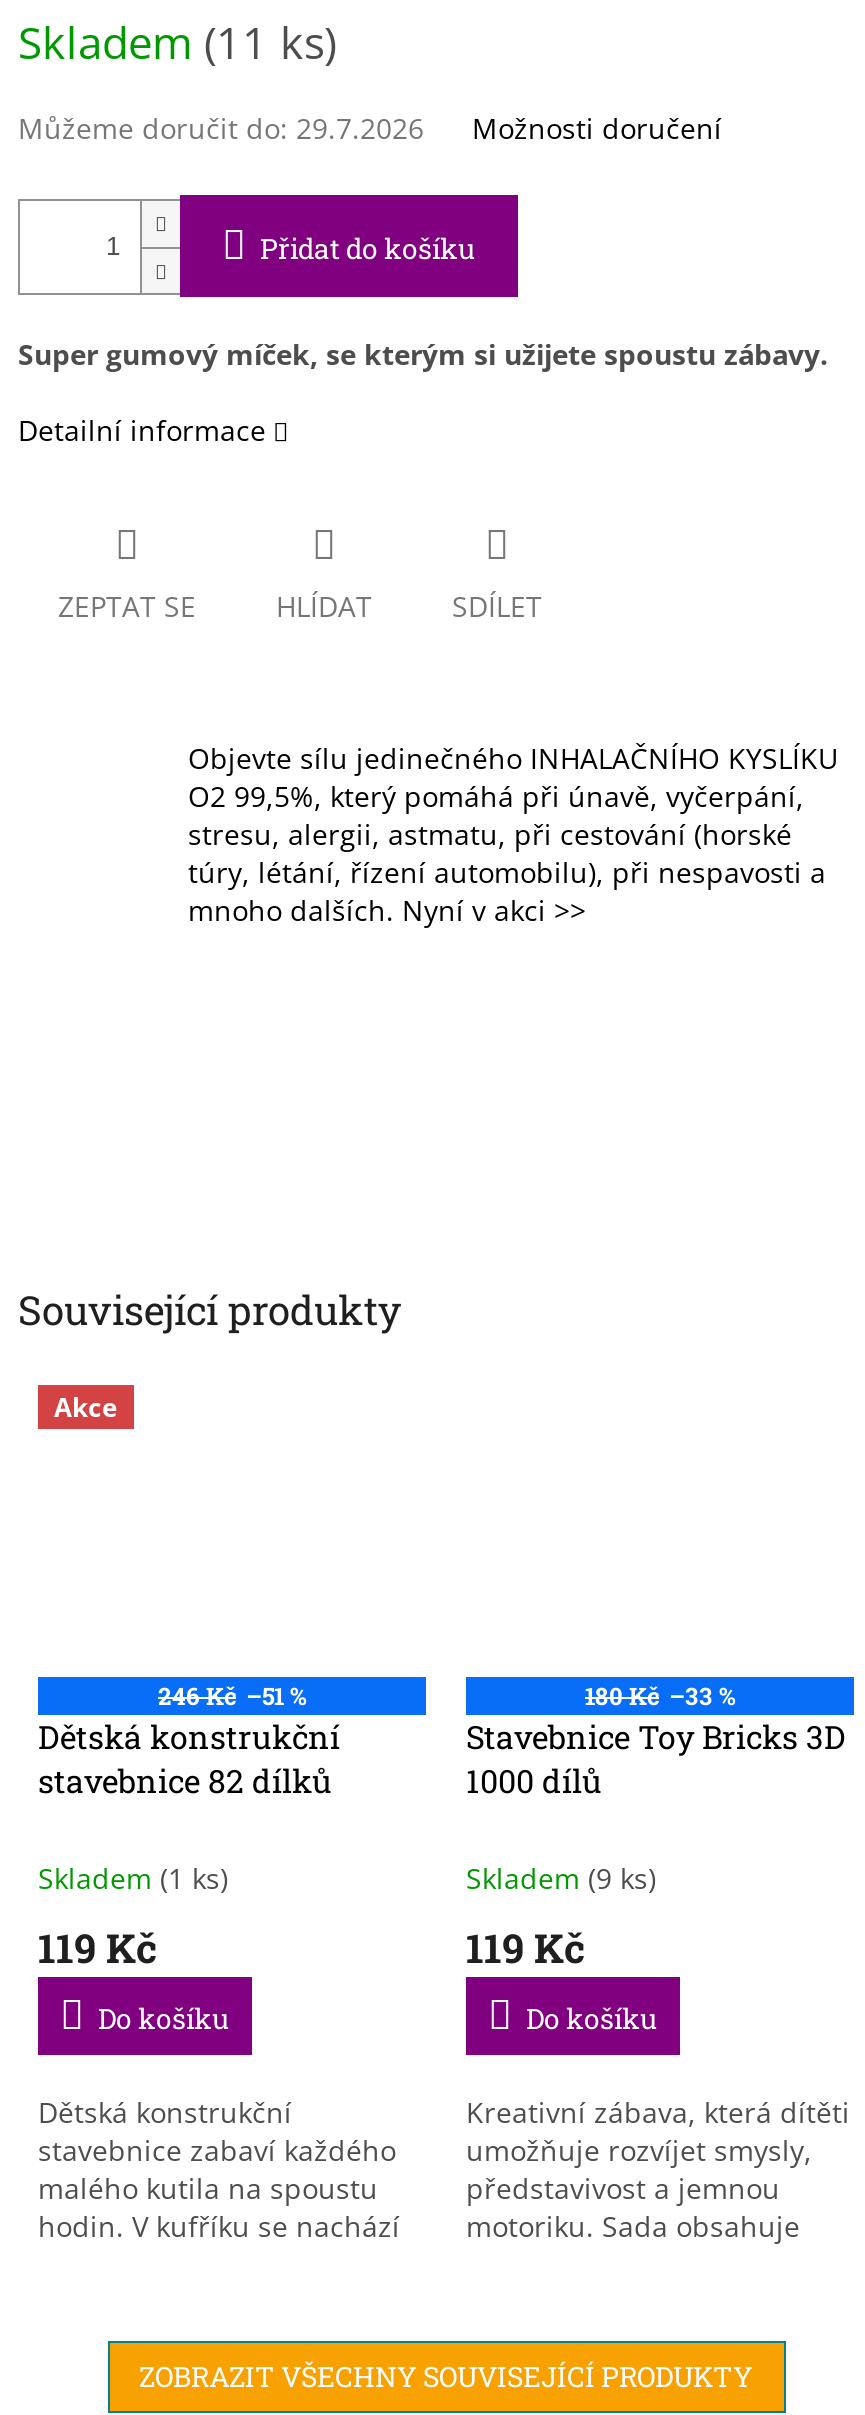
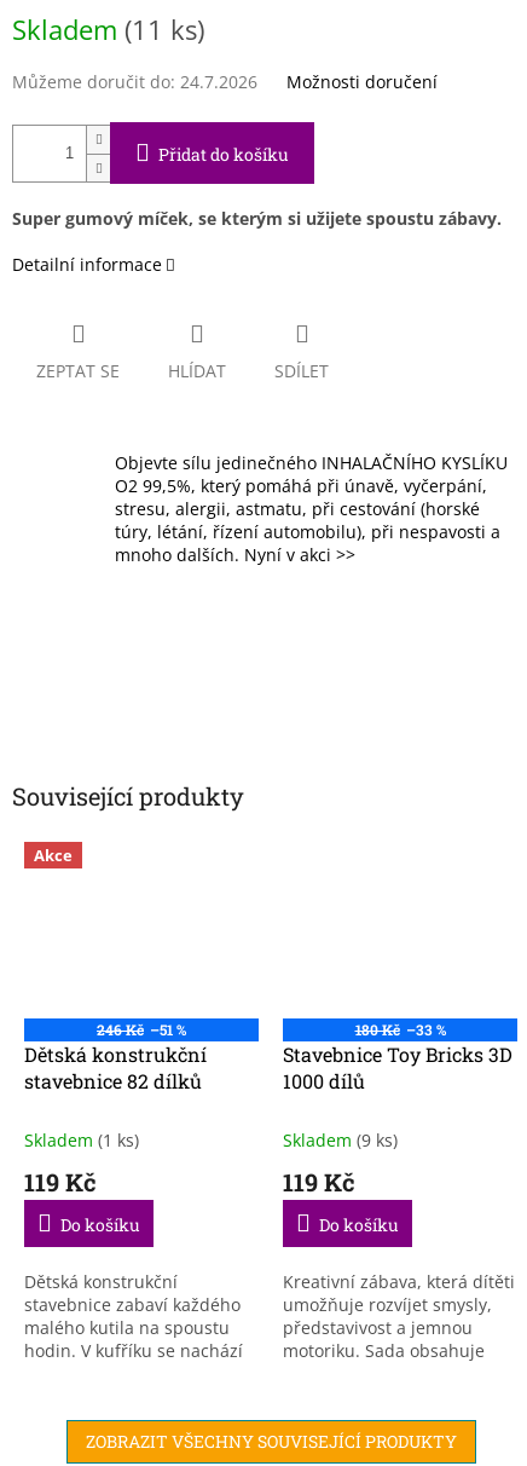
- Můžeme doručit do: 29.7.2026
+ Můžeme doručit do: 24.7.2026
